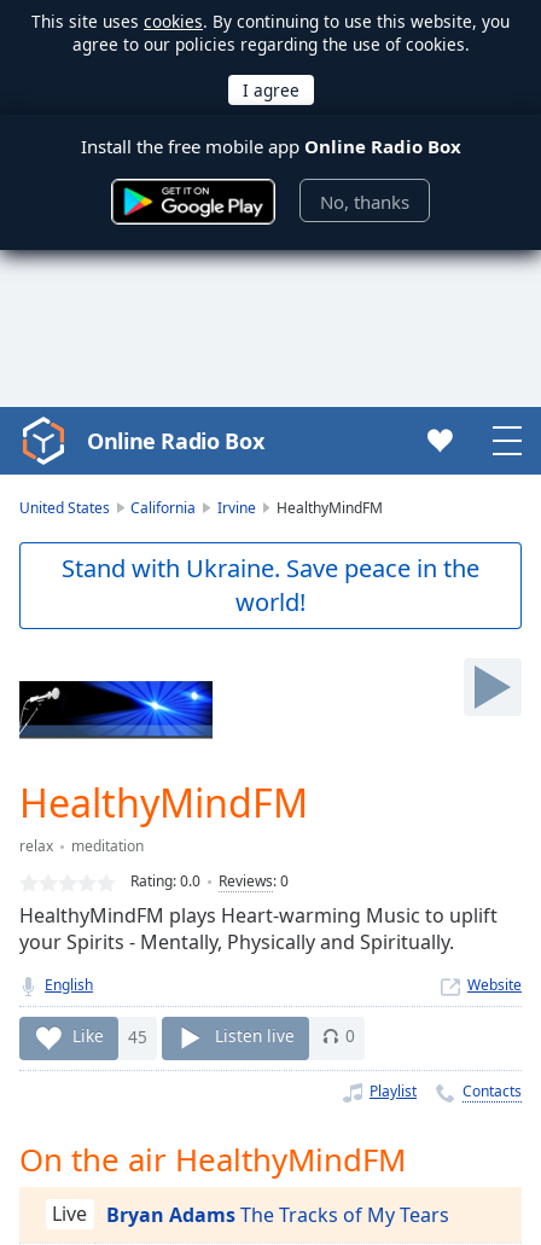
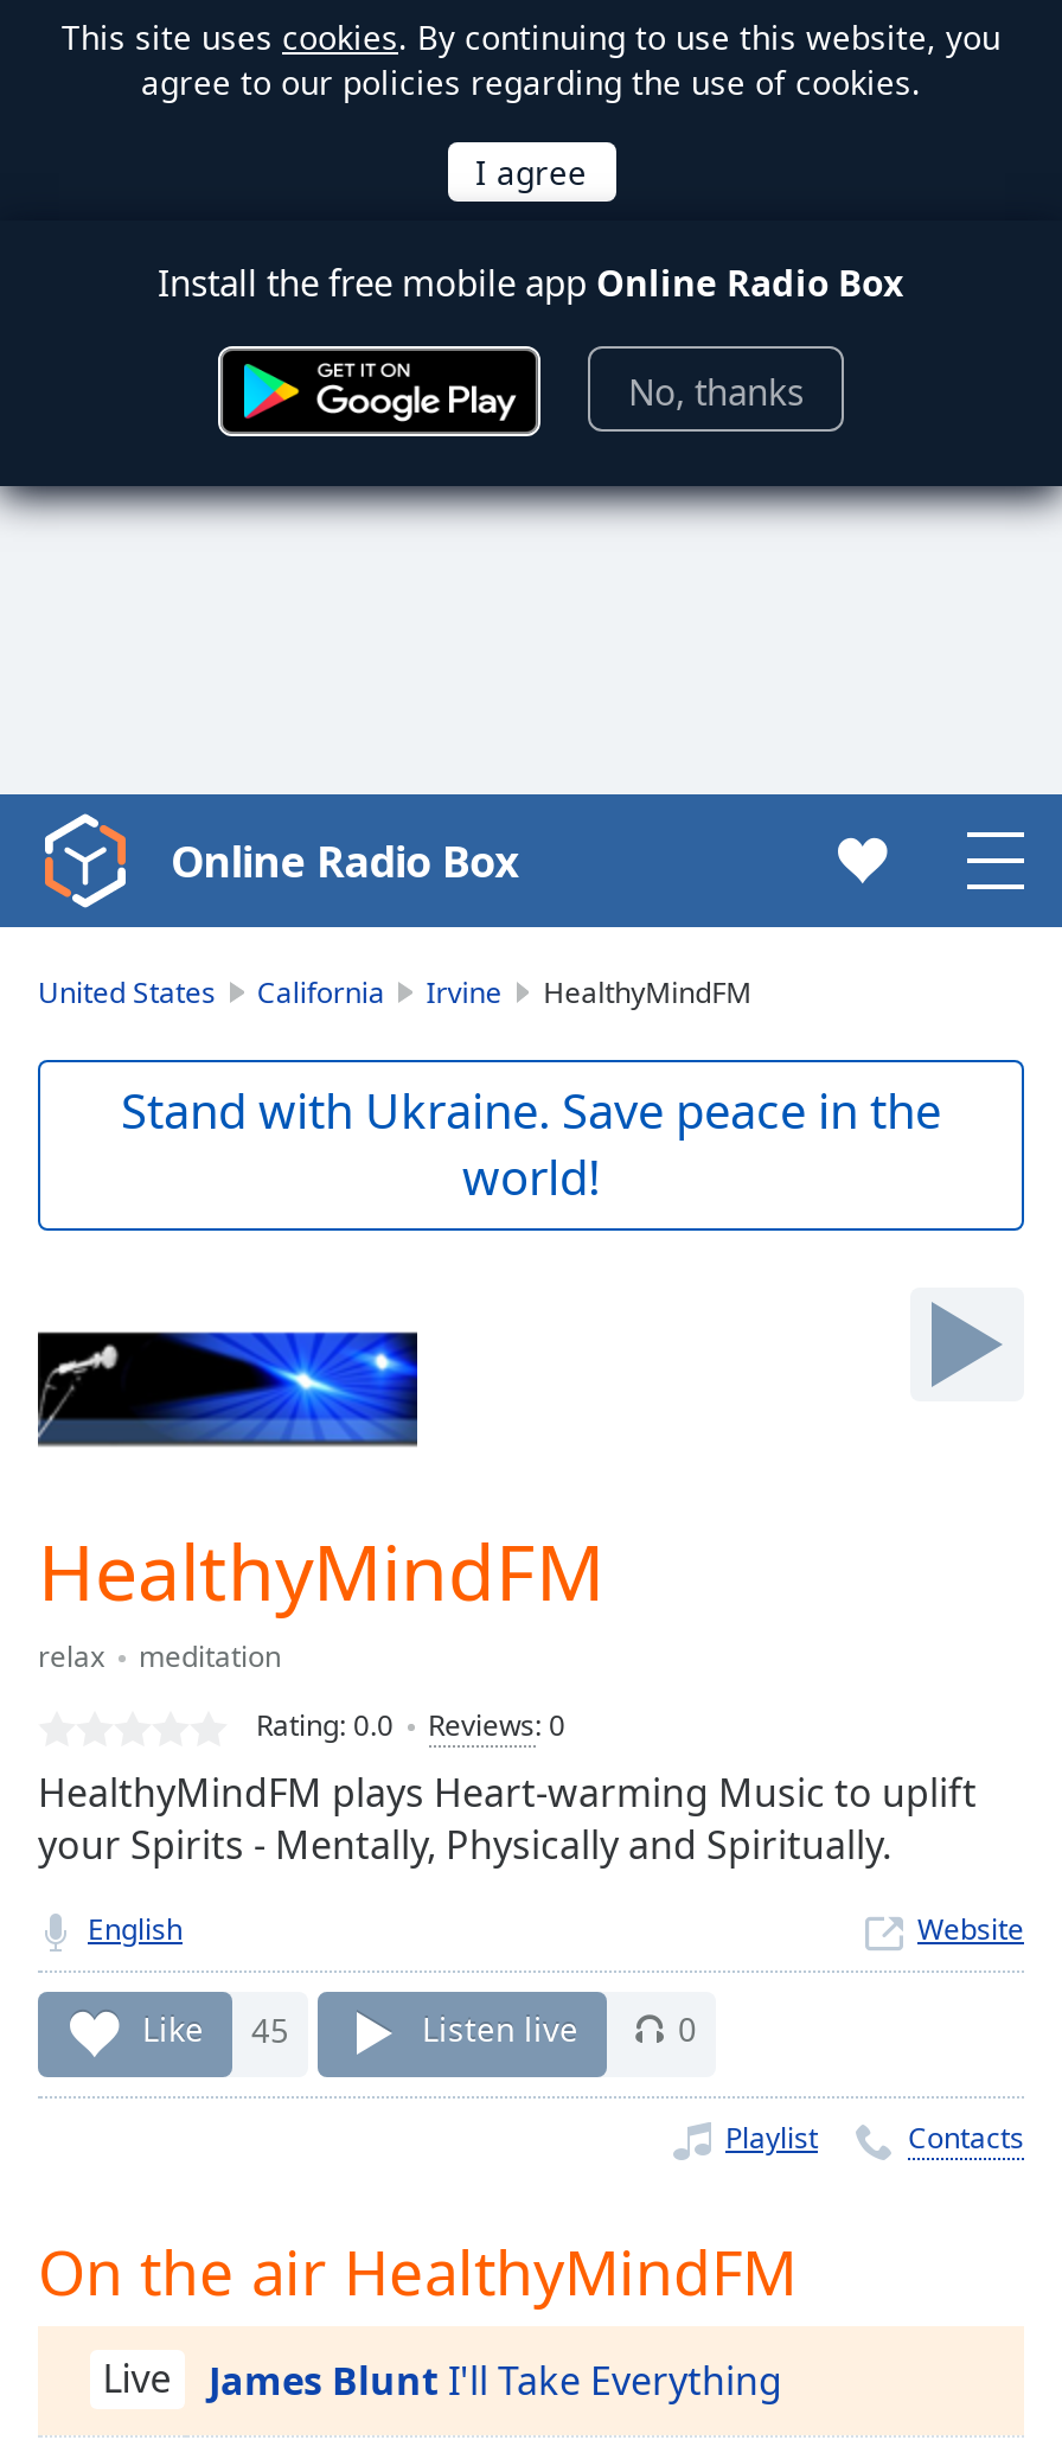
- Bryan Adams The Tracks of My Tears
+ James Blunt I'll Take Everything
